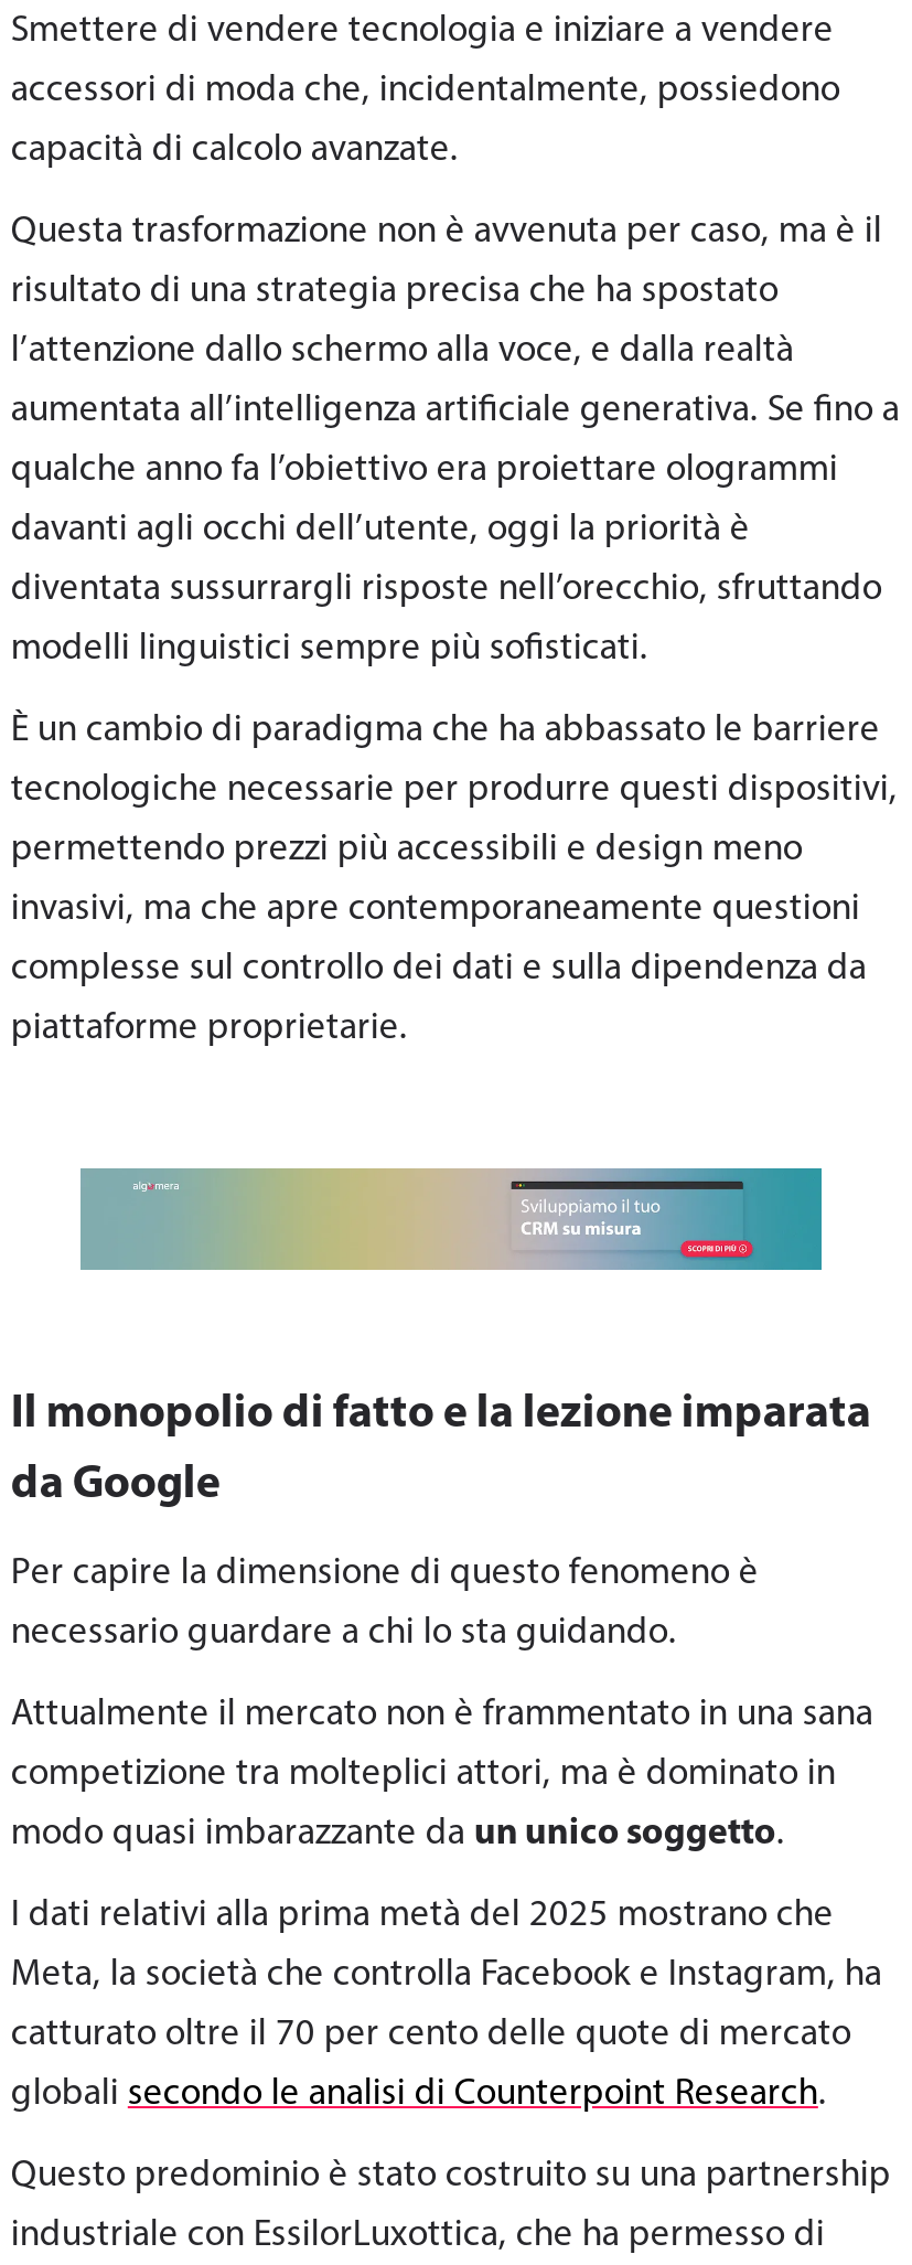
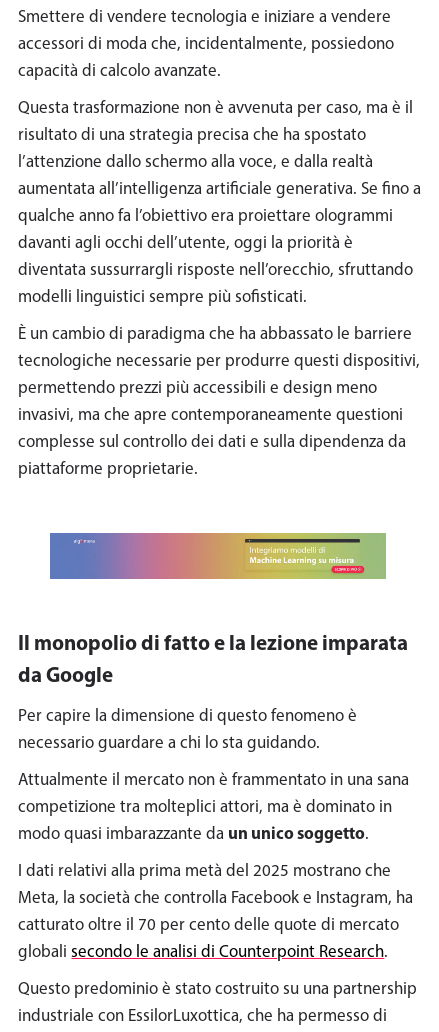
- [image]
+ [image]
